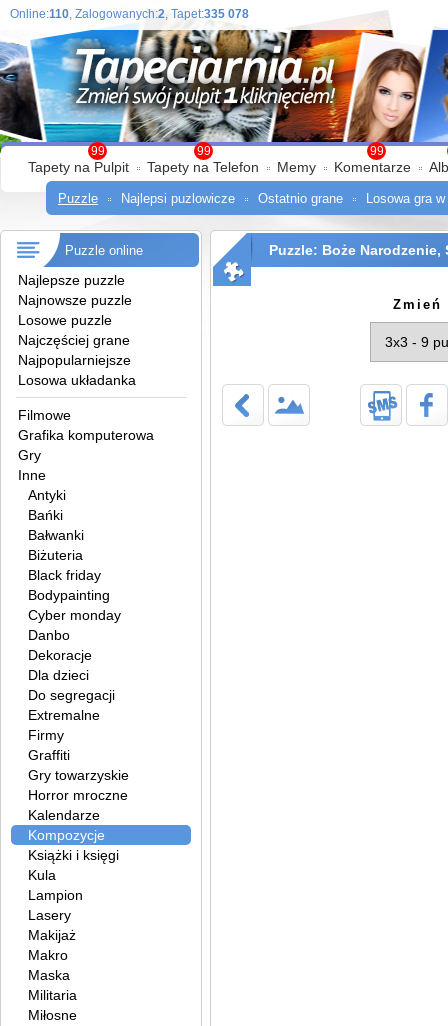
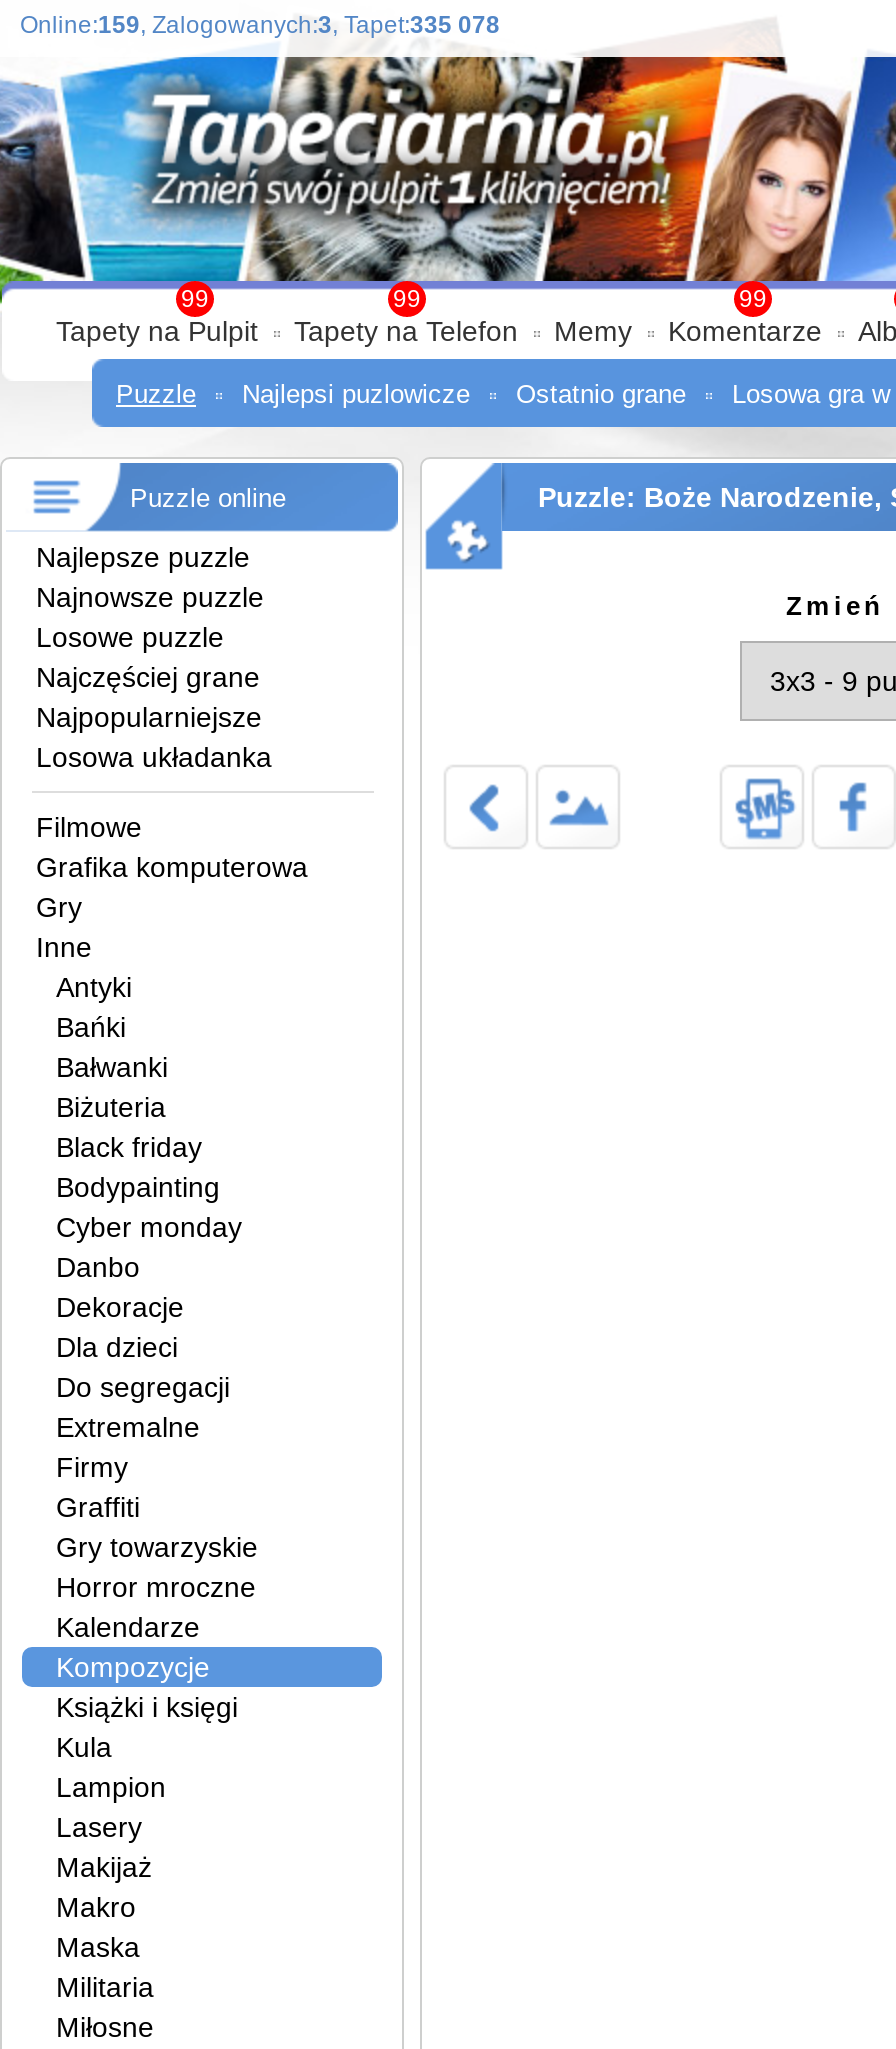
- Online:110, Zalogowanych:2, Tapet:335 078
+ Online:159, Zalogowanych:3, Tapet:335 078
